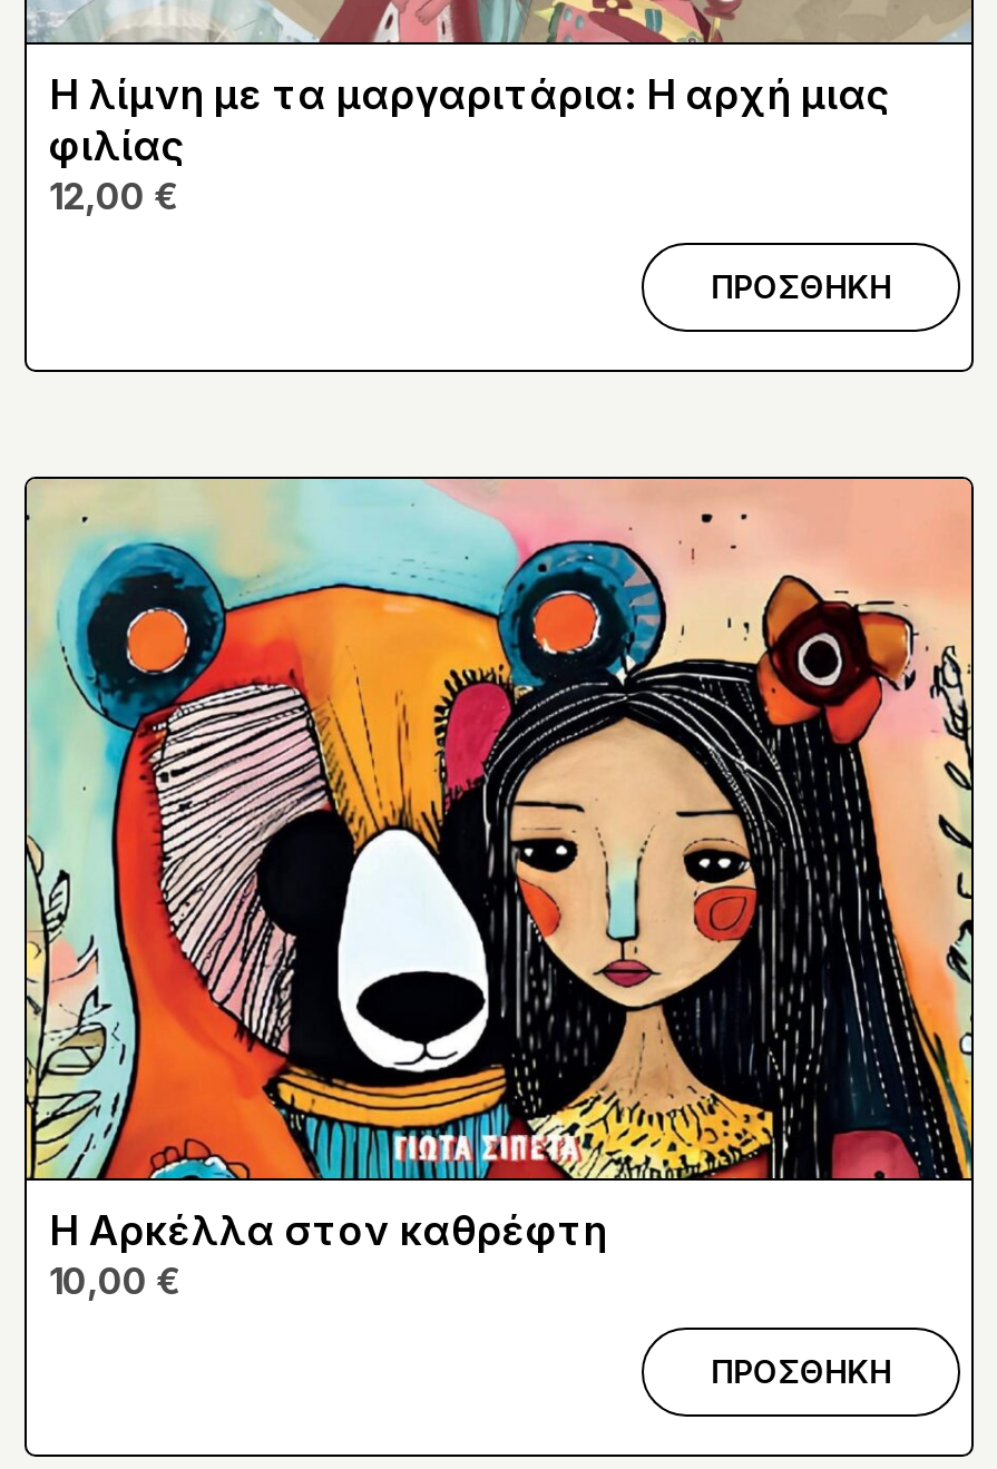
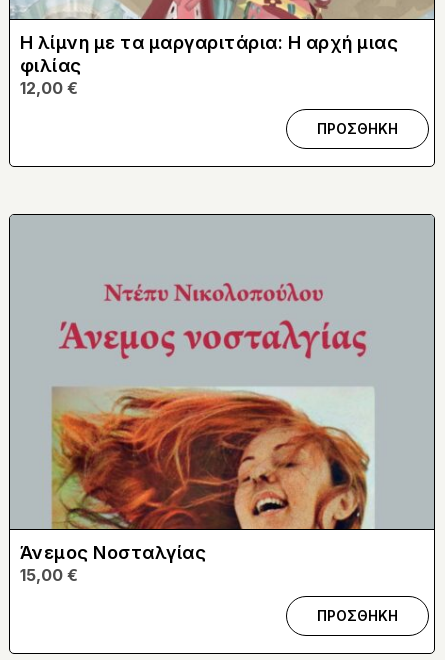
- [image]
- Η Αρκέλλα στον καθρέφτη
- 10,00 €
+ [image]
+ Άνεμος Νοσταλγίας
+ 15,00 €
